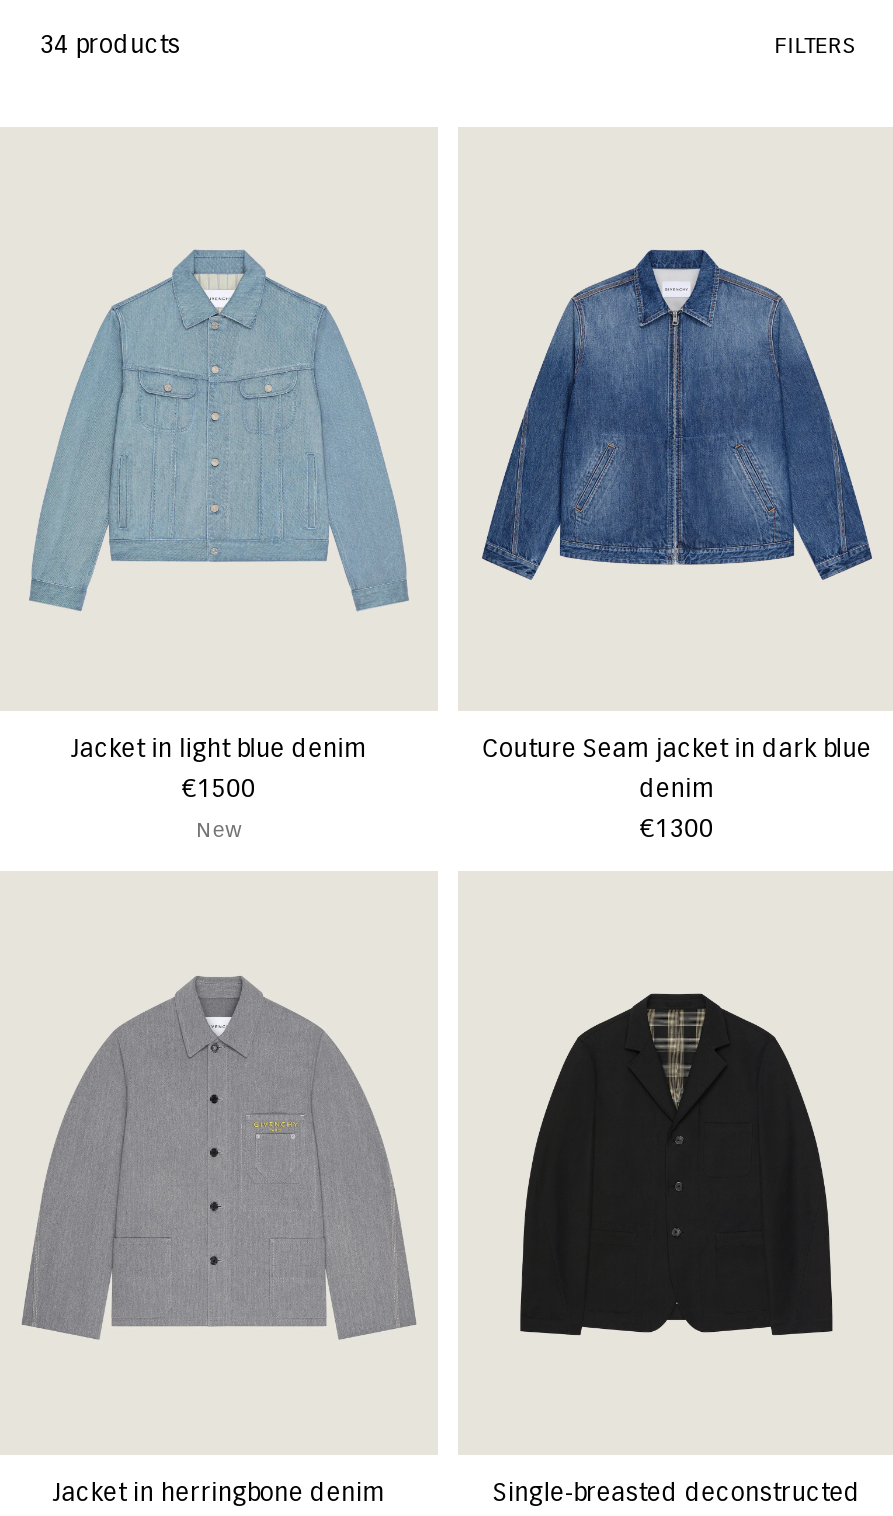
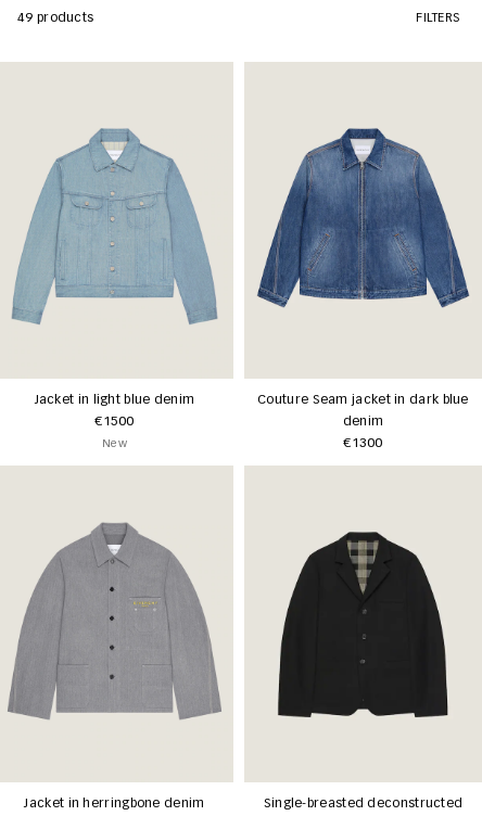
- 34 products
+ 49 products
